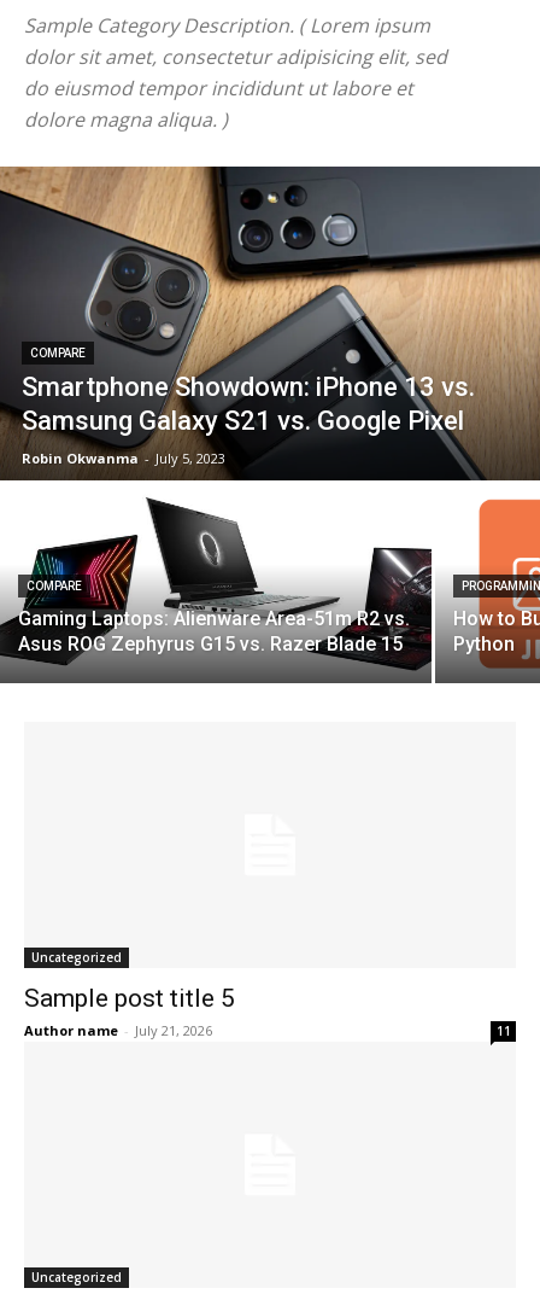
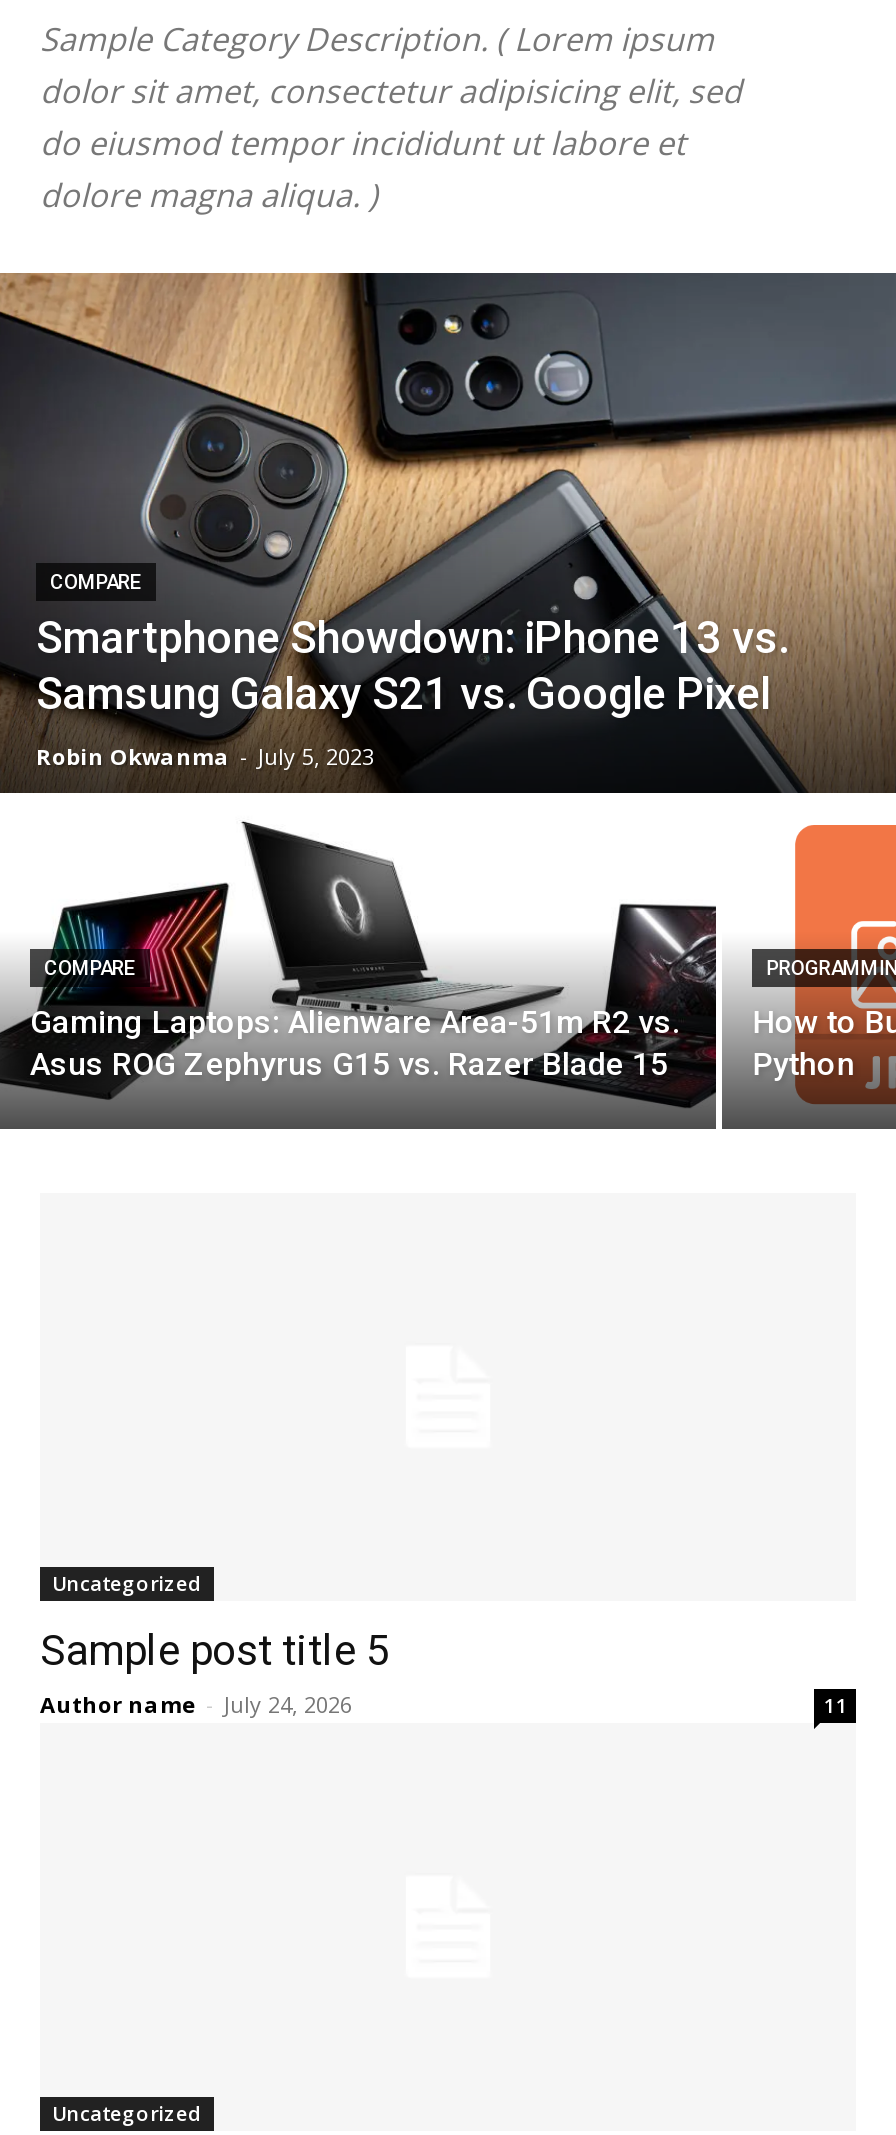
- Author name - July 21, 2026
+ Author name - July 24, 2026
